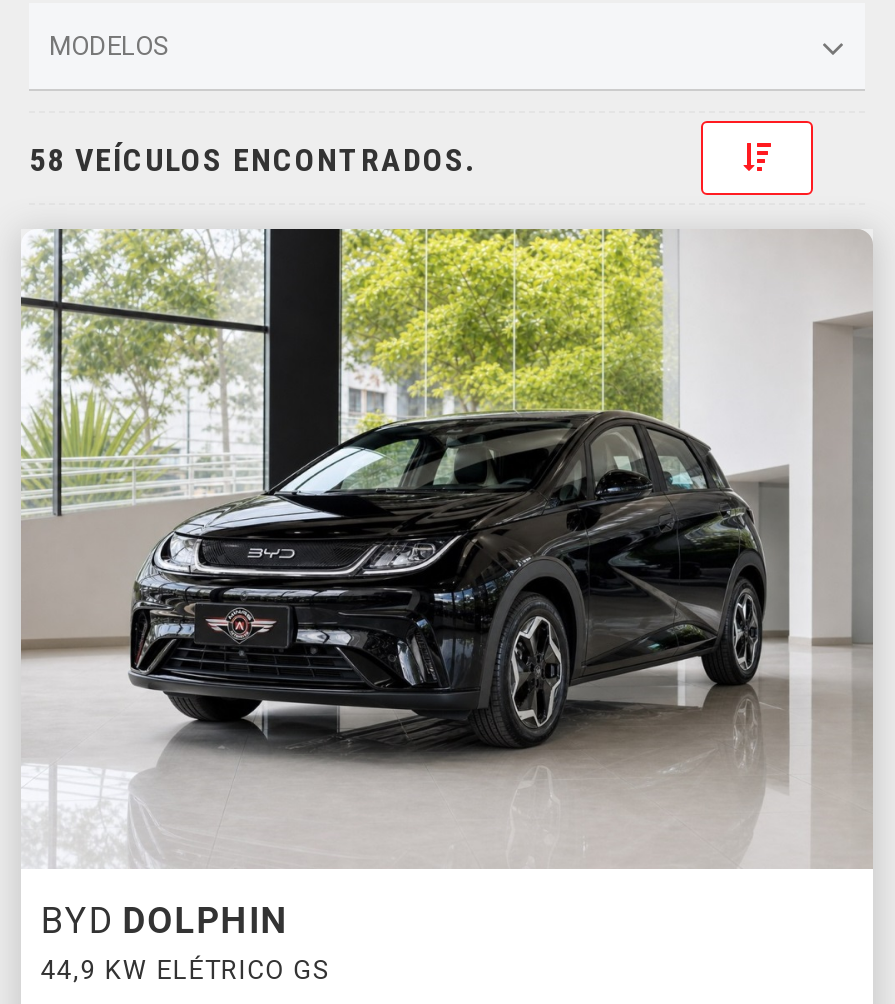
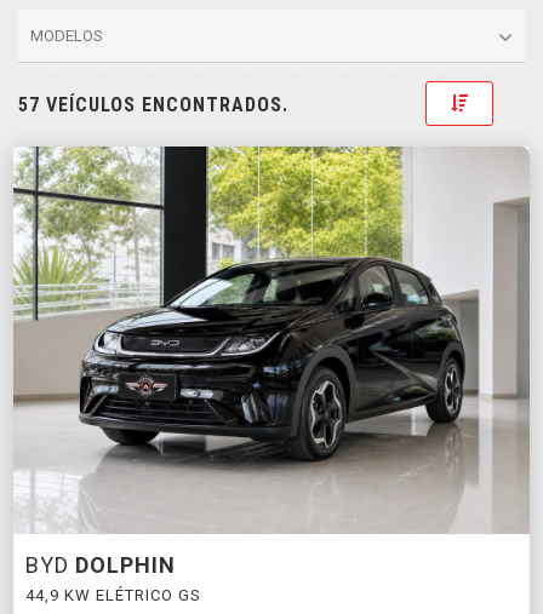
- 58 VEÍCULOS ENCONTRADOS.
+ 57 VEÍCULOS ENCONTRADOS.
